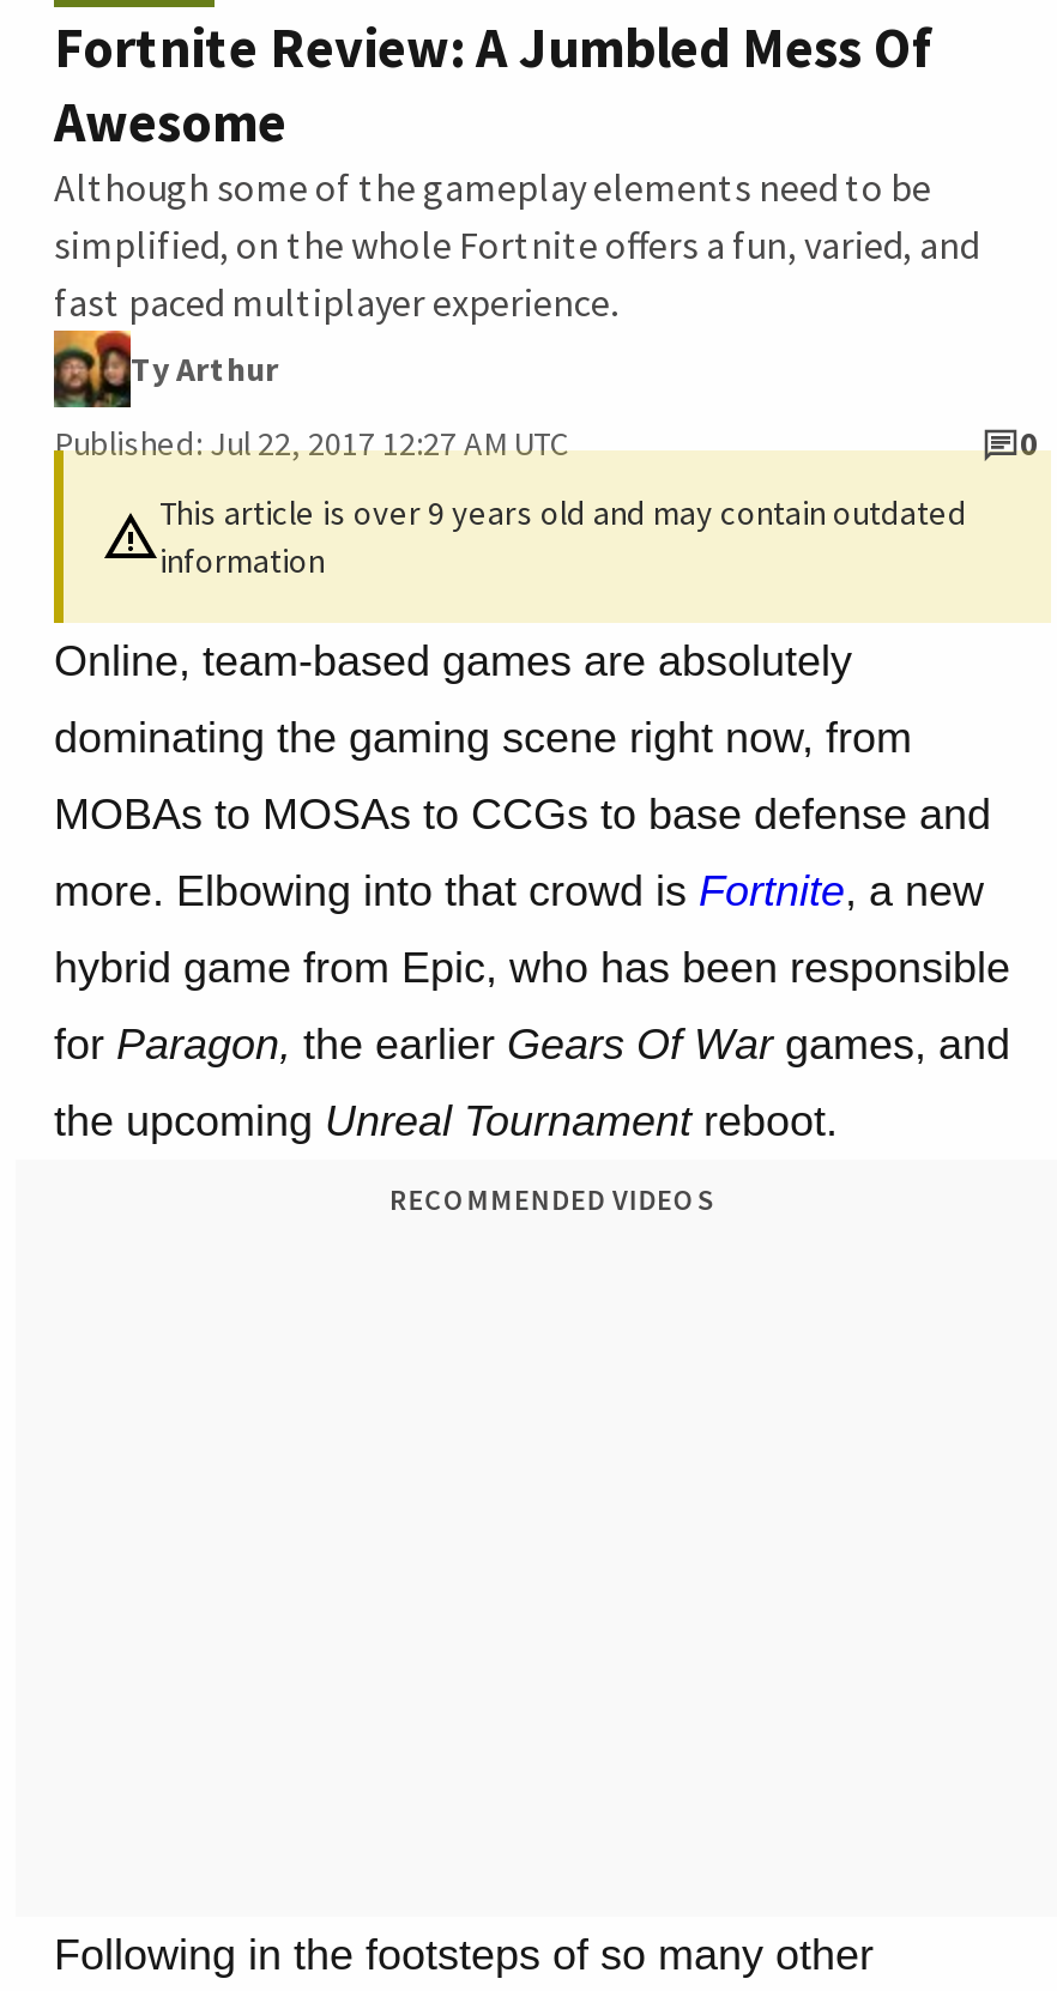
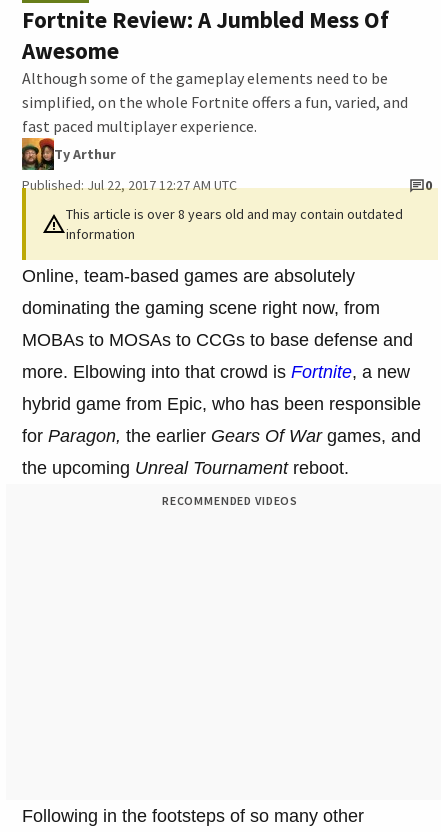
- This article is over 9 years old and may contain outdated
+ This article is over 8 years old and may contain outdated
